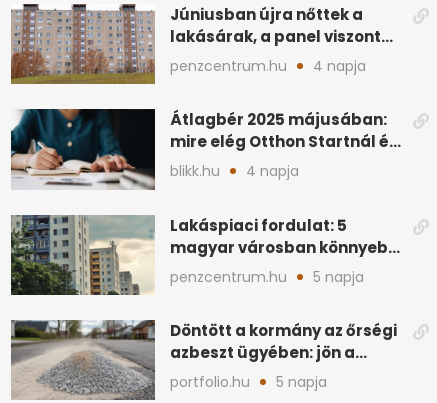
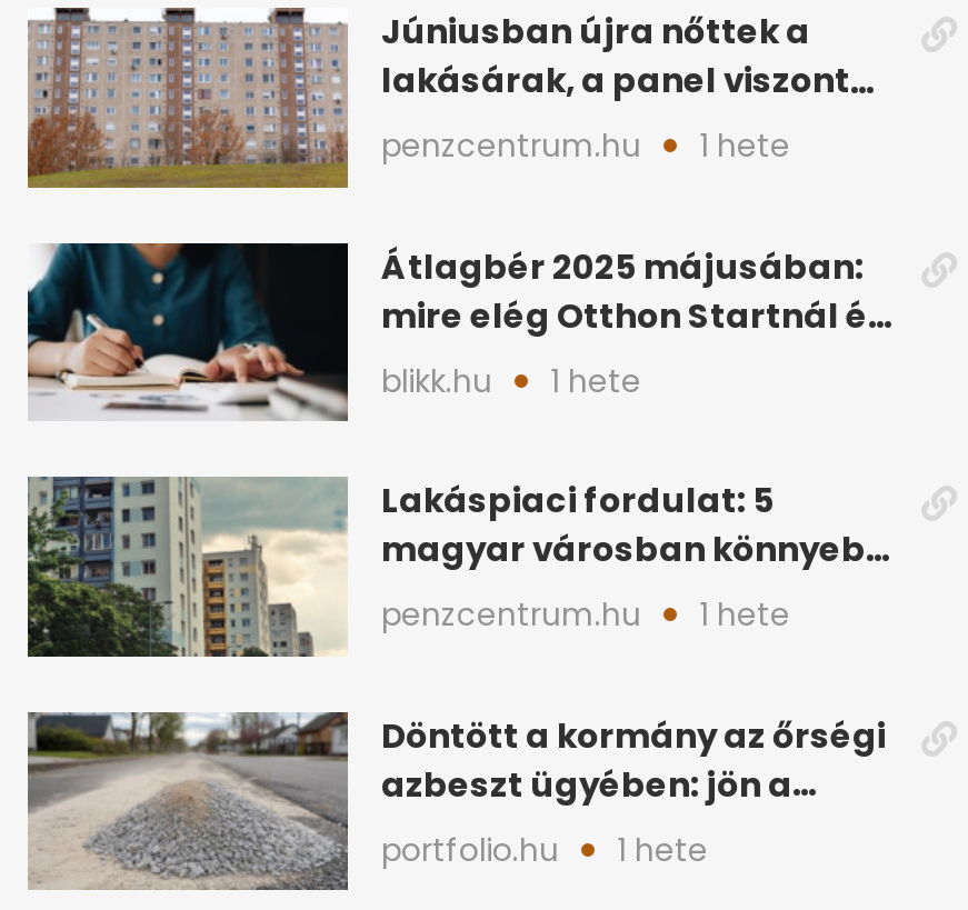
- 4 napja
+ 1 hete

- 4 napja
+ 1 hete

- 5 napja
+ 1 hete

- 5 napja
+ 1 hete
